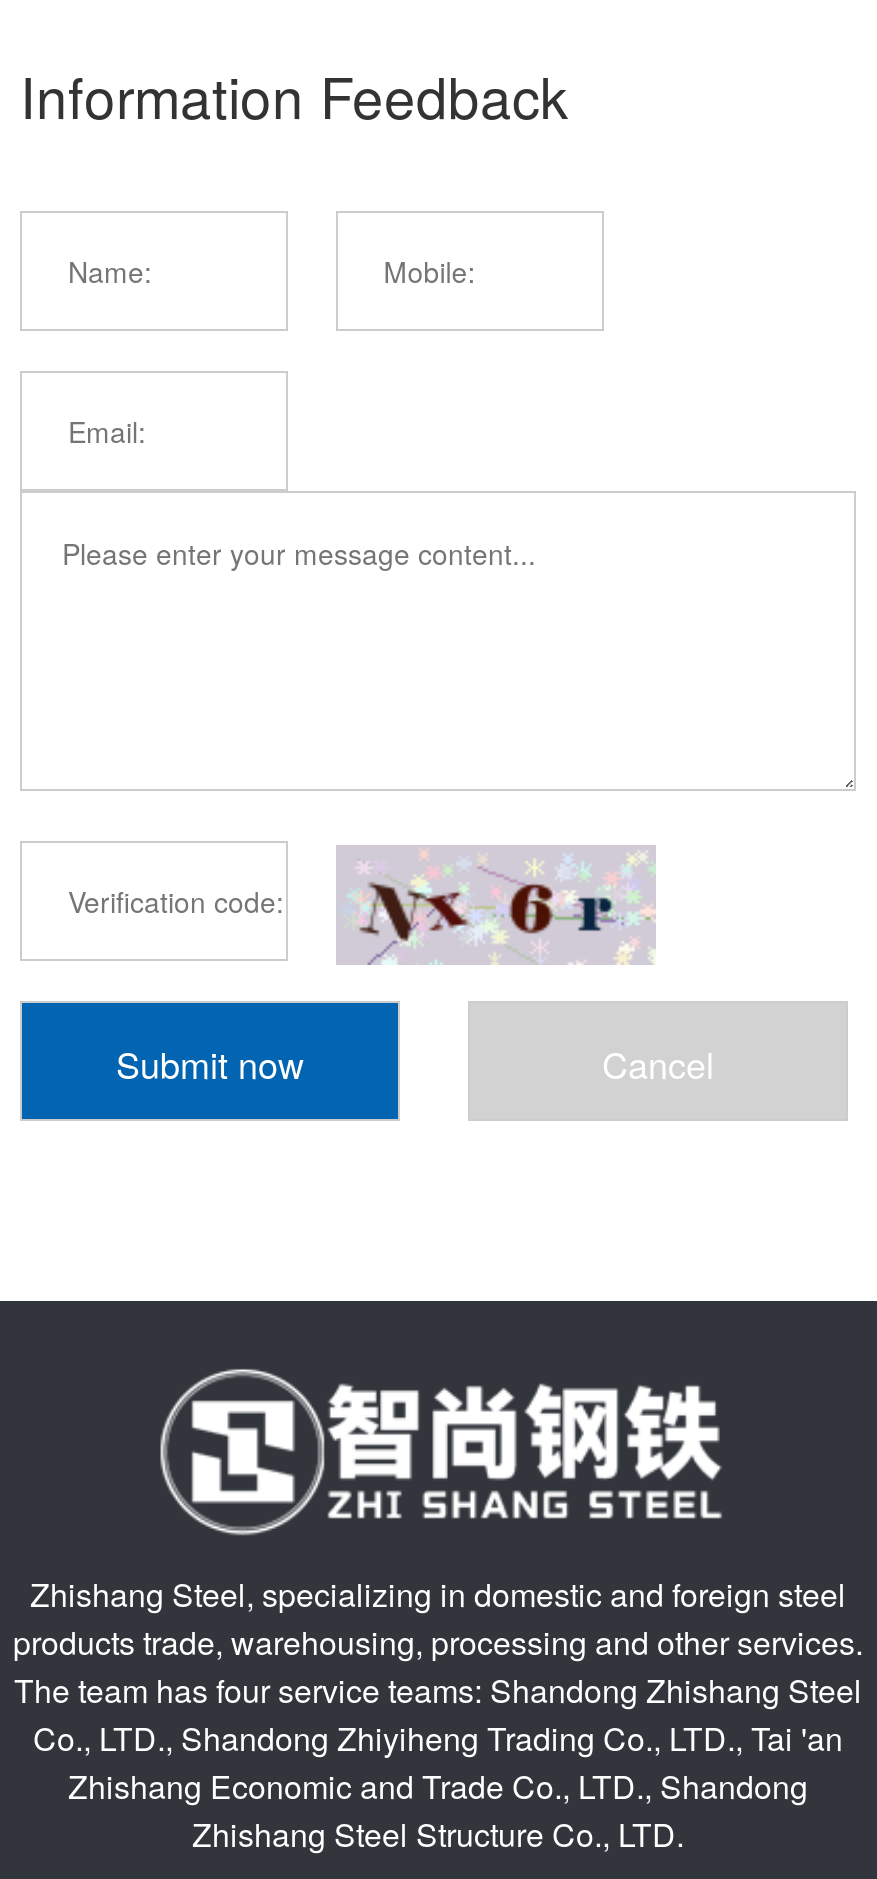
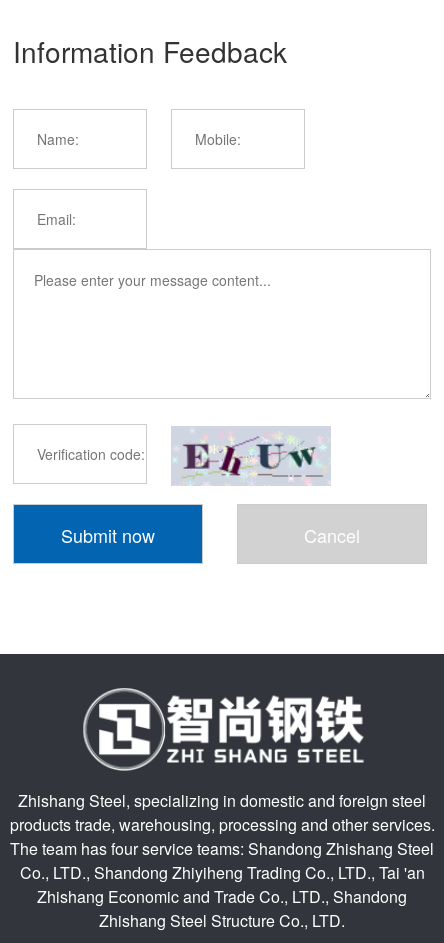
- [image]
+ [image]
